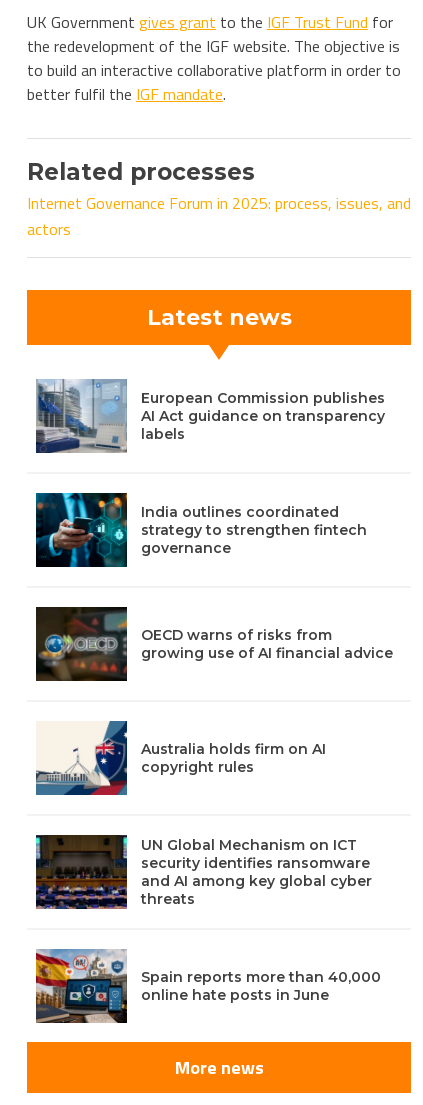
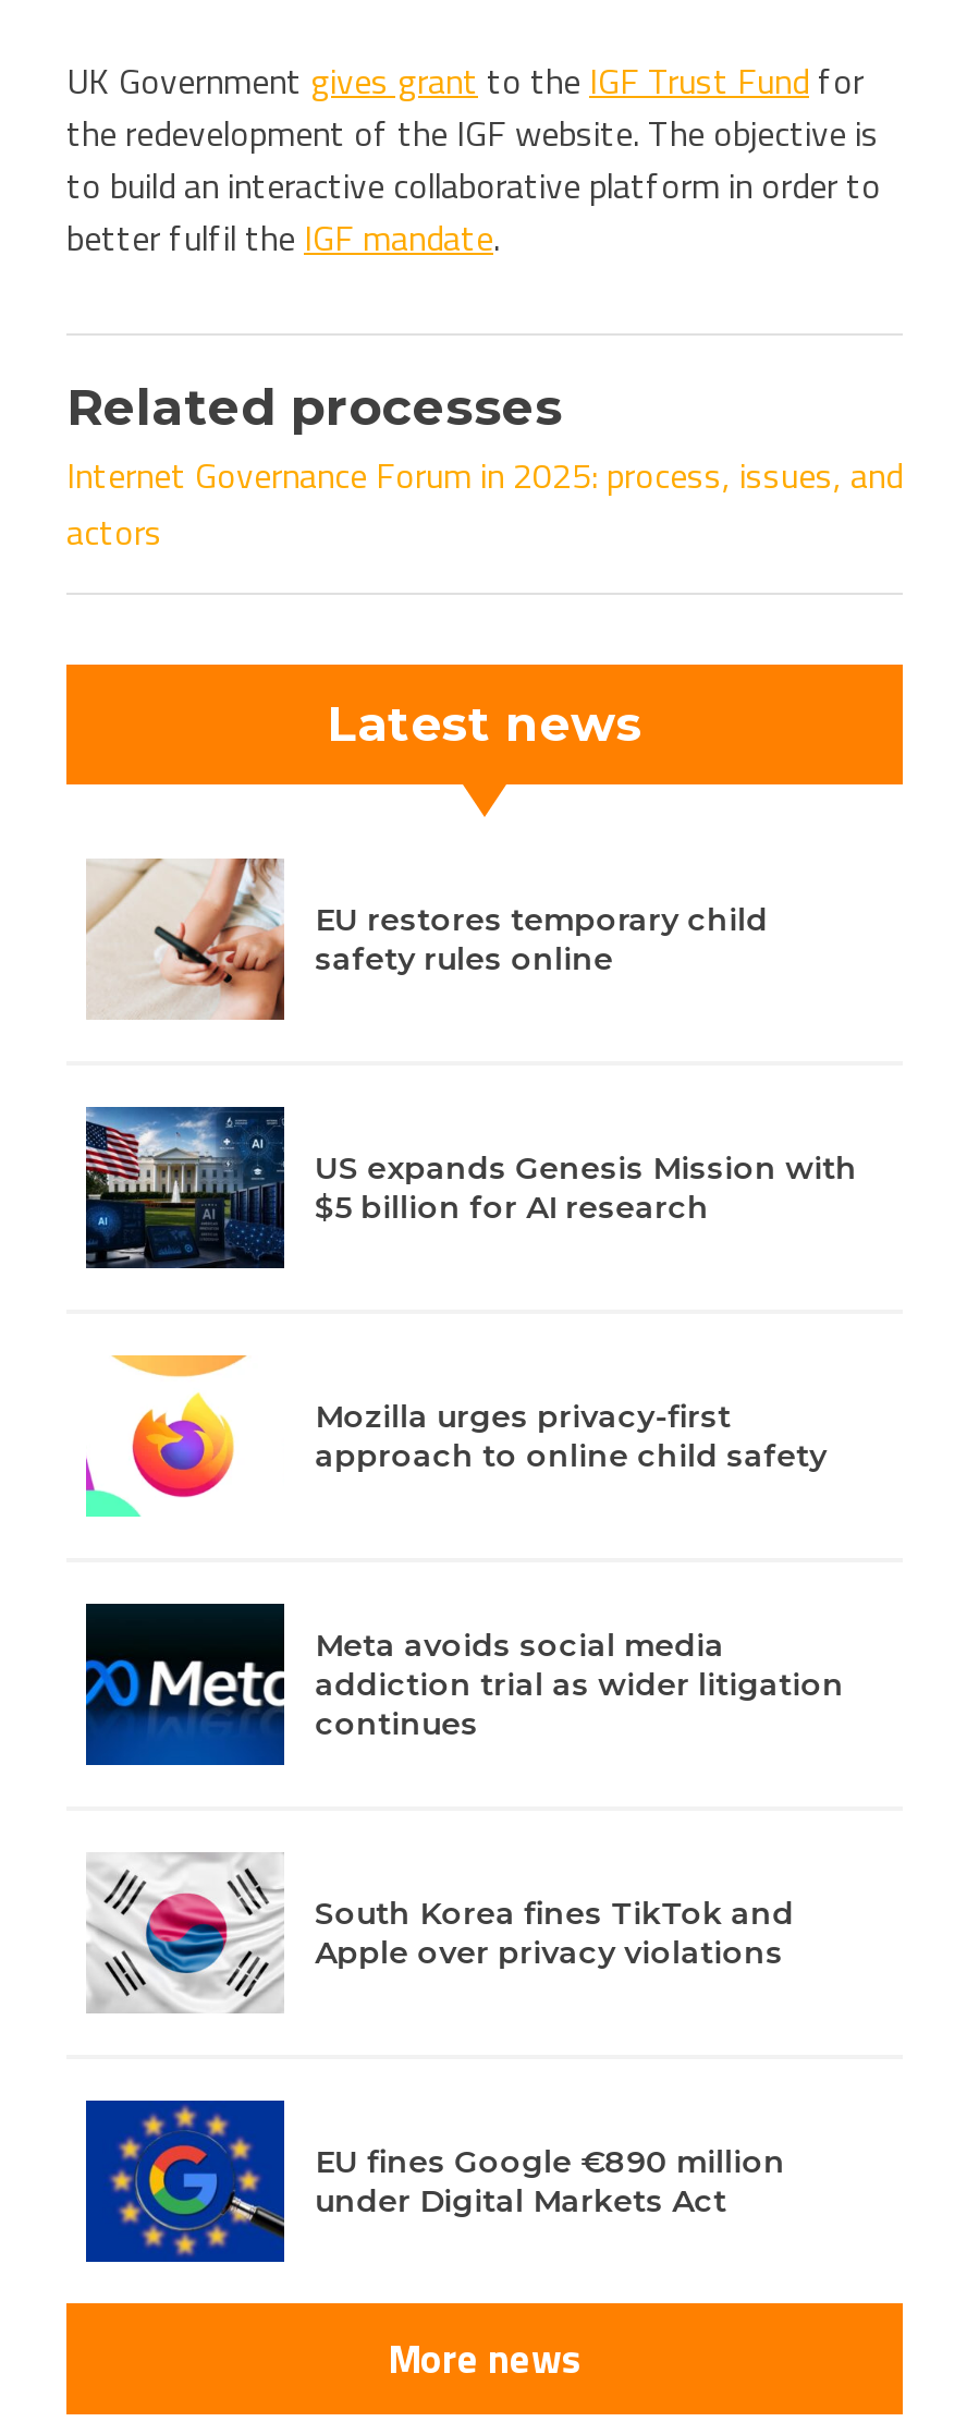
- [image]
- European Commission publishes
- AI Act guidance on transparency
- labels
+ [image]
+ EU restores temporary child
+ safety rules online

- [image]
- India outlines coordinated
- strategy to strengthen fintech
- governance
+ [image]
+ US expands Genesis Mission with
+ $5 billion for AI research

- [image]
- OECD warns of risks from
- growing use of AI financial advice
+ [image]
+ Mozilla urges privacy-first
+ approach to online child safety

- [image]
- Australia holds firm on AI
- copyright rules
+ [image]
+ Meta avoids social media
+ addiction trial as wider litigation
+ continues

- [image]
- UN Global Mechanism on ICT
- security identifies ransomware
- and AI among key global cyber
- threats
+ [image]
+ South Korea fines TikTok and
+ Apple over privacy violations

- [image]
- Spain reports more than 40,000
- online hate posts in June
+ [image]
+ EU fines Google €890 million
+ under Digital Markets Act
